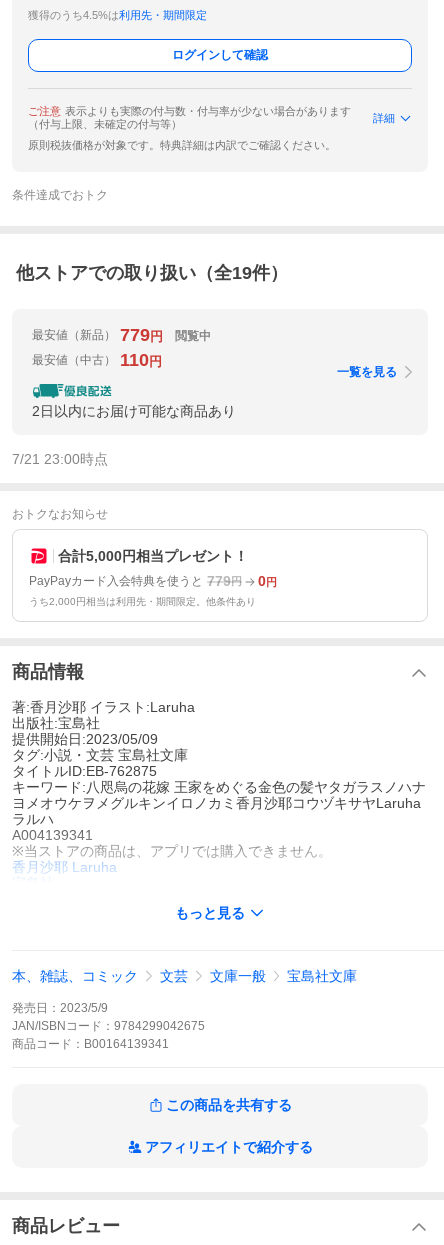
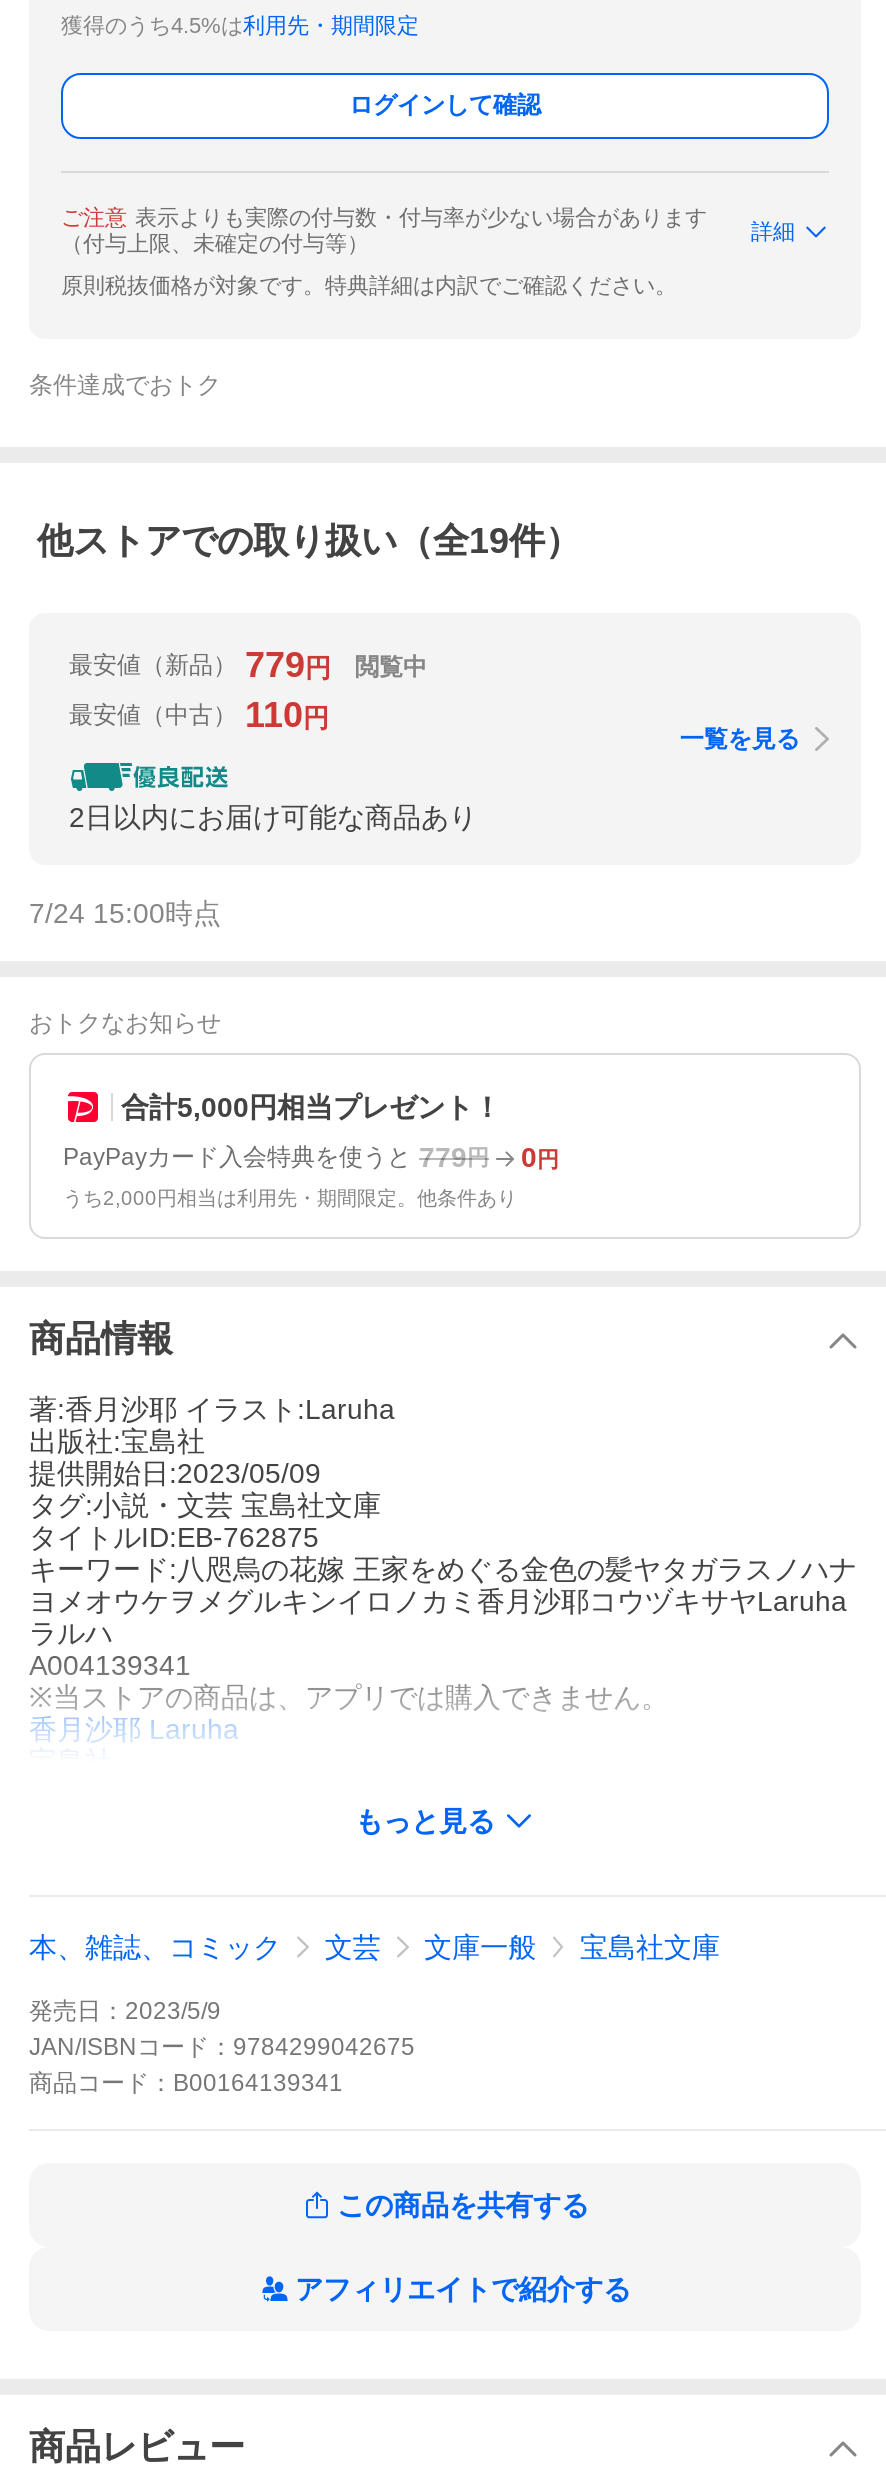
- 7/21 23:00時点
+ 7/24 15:00時点
